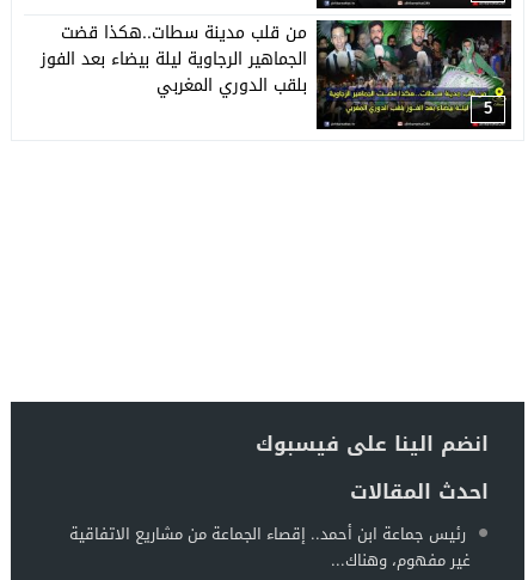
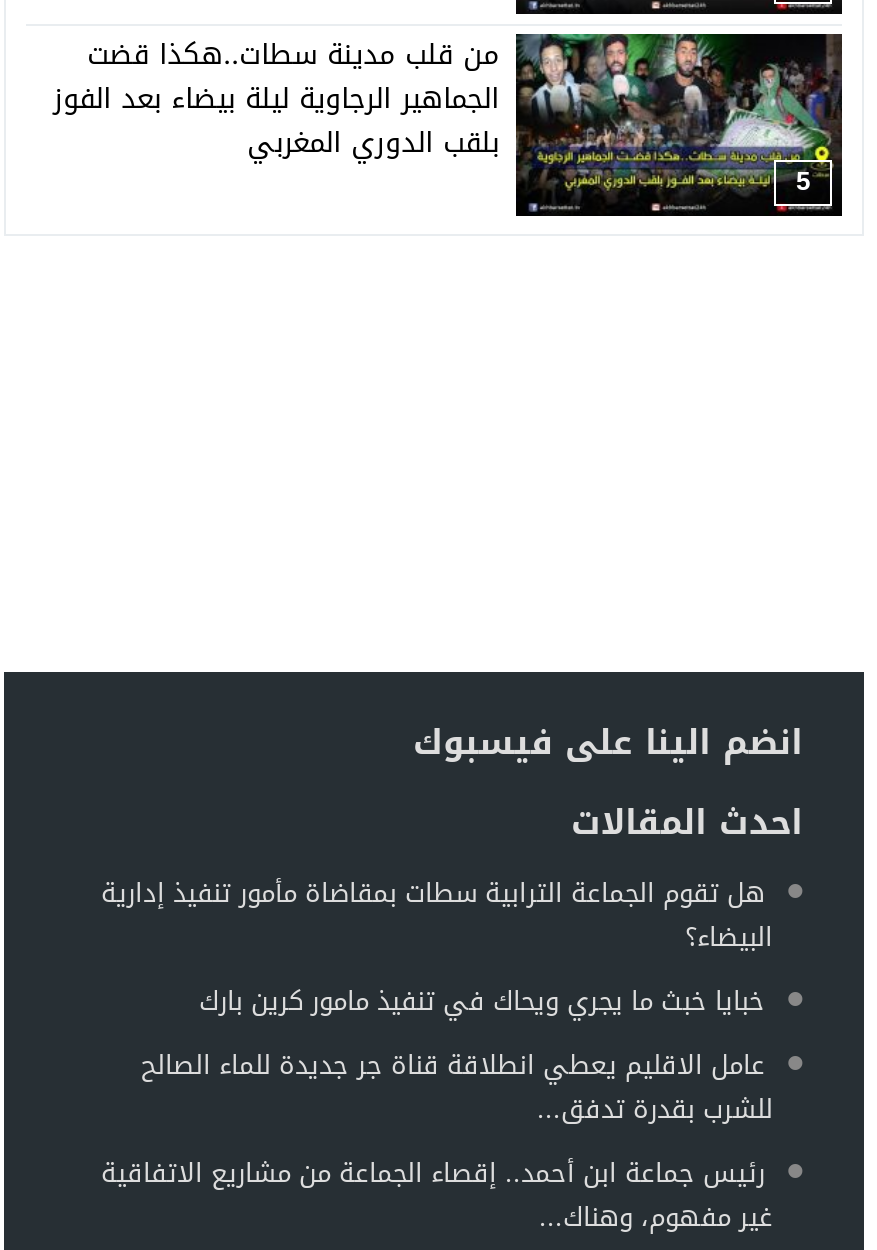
+ هل تقوم الجماعة الترابية سطات بمقاضاة مأمور تنفيذ إدارية
+ البيضاء؟
+ خبايا خبث ما يجري ويحاك في تنفيذ مامور كرين بارك
+ عامل الاقليم يعطي انطلاقة قناة جر جديدة للماء الصالح
+ للشرب بقدرة تدفق...
